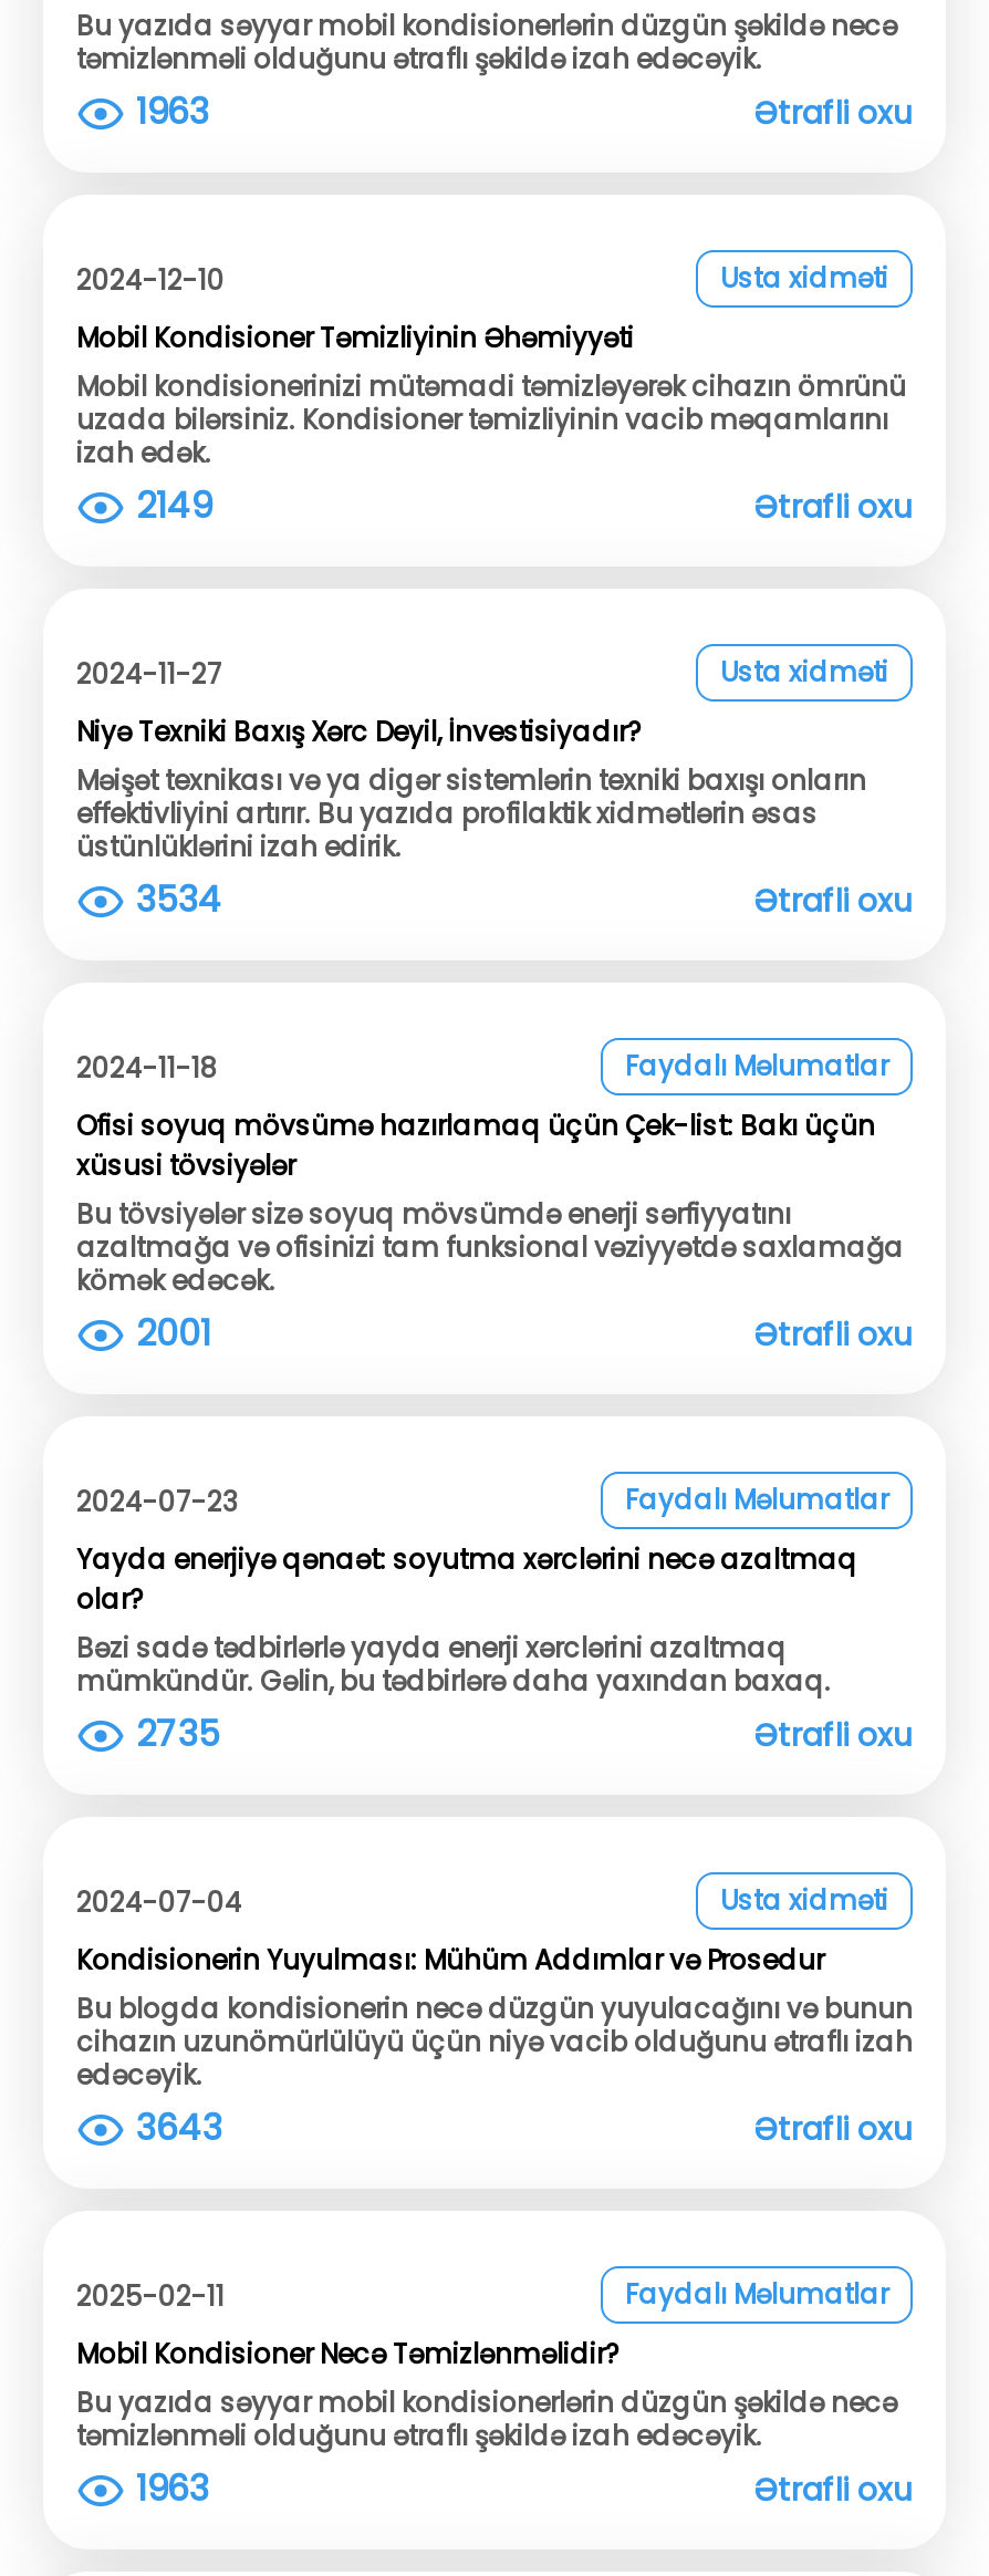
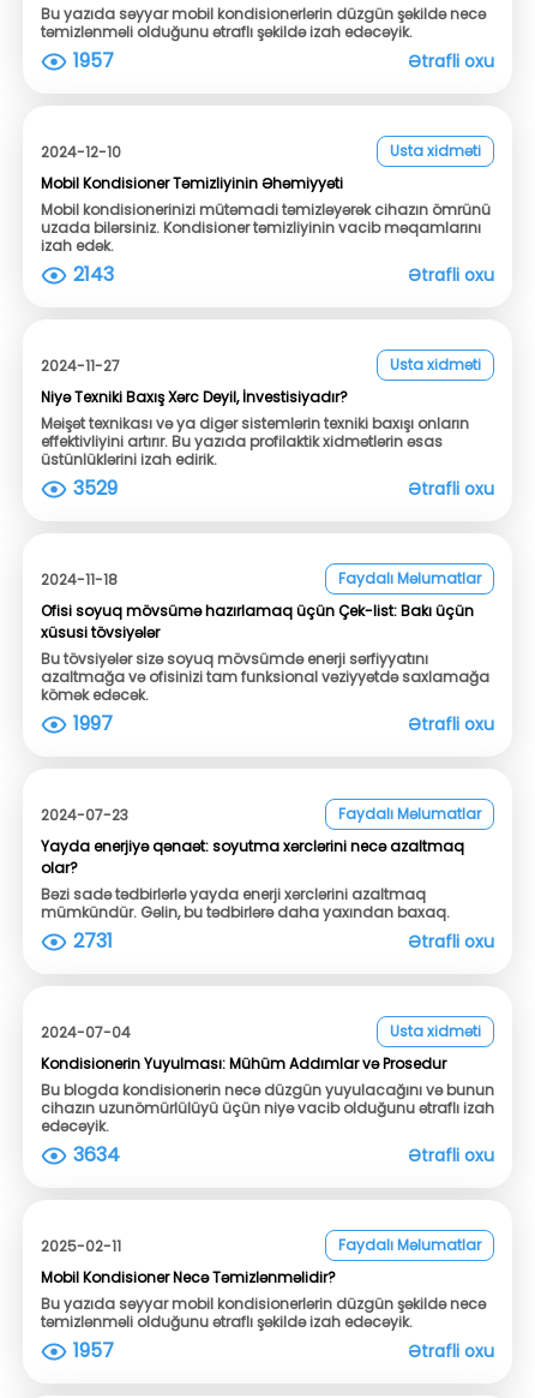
- 1963
+ 1957

- 2149
+ 2143

- 3534
+ 3529

- 2001
+ 1997

- 2735
+ 2731

- 3643
+ 3634

- 1963
+ 1957
